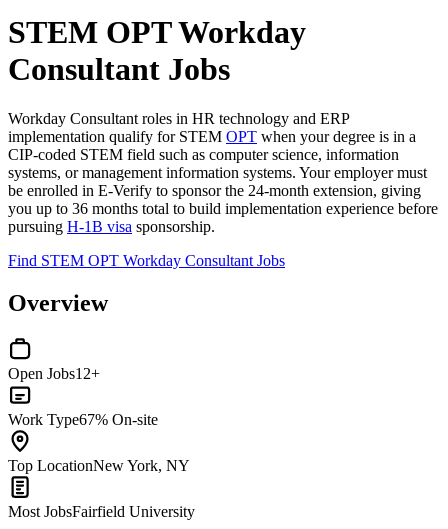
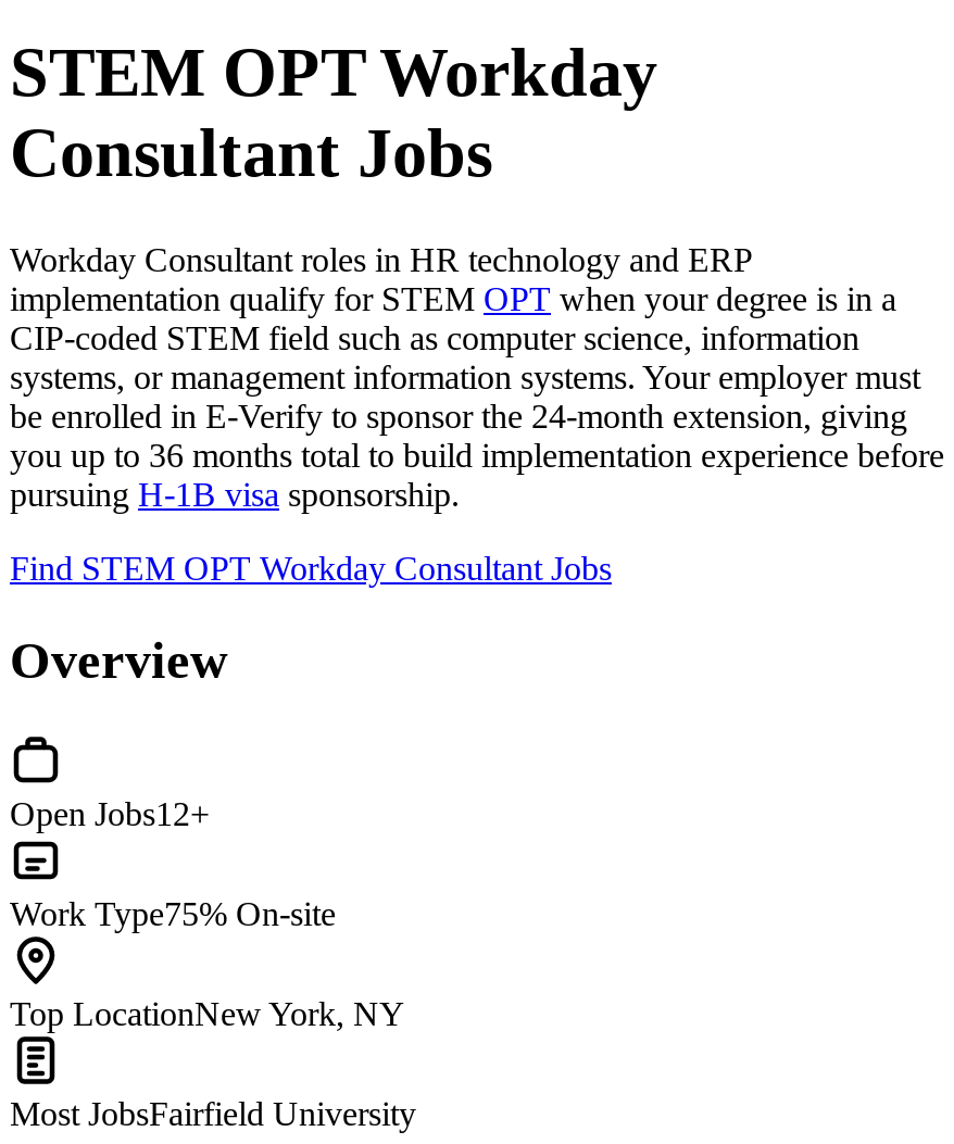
- Work Type67% On-site
+ Work Type75% On-site
